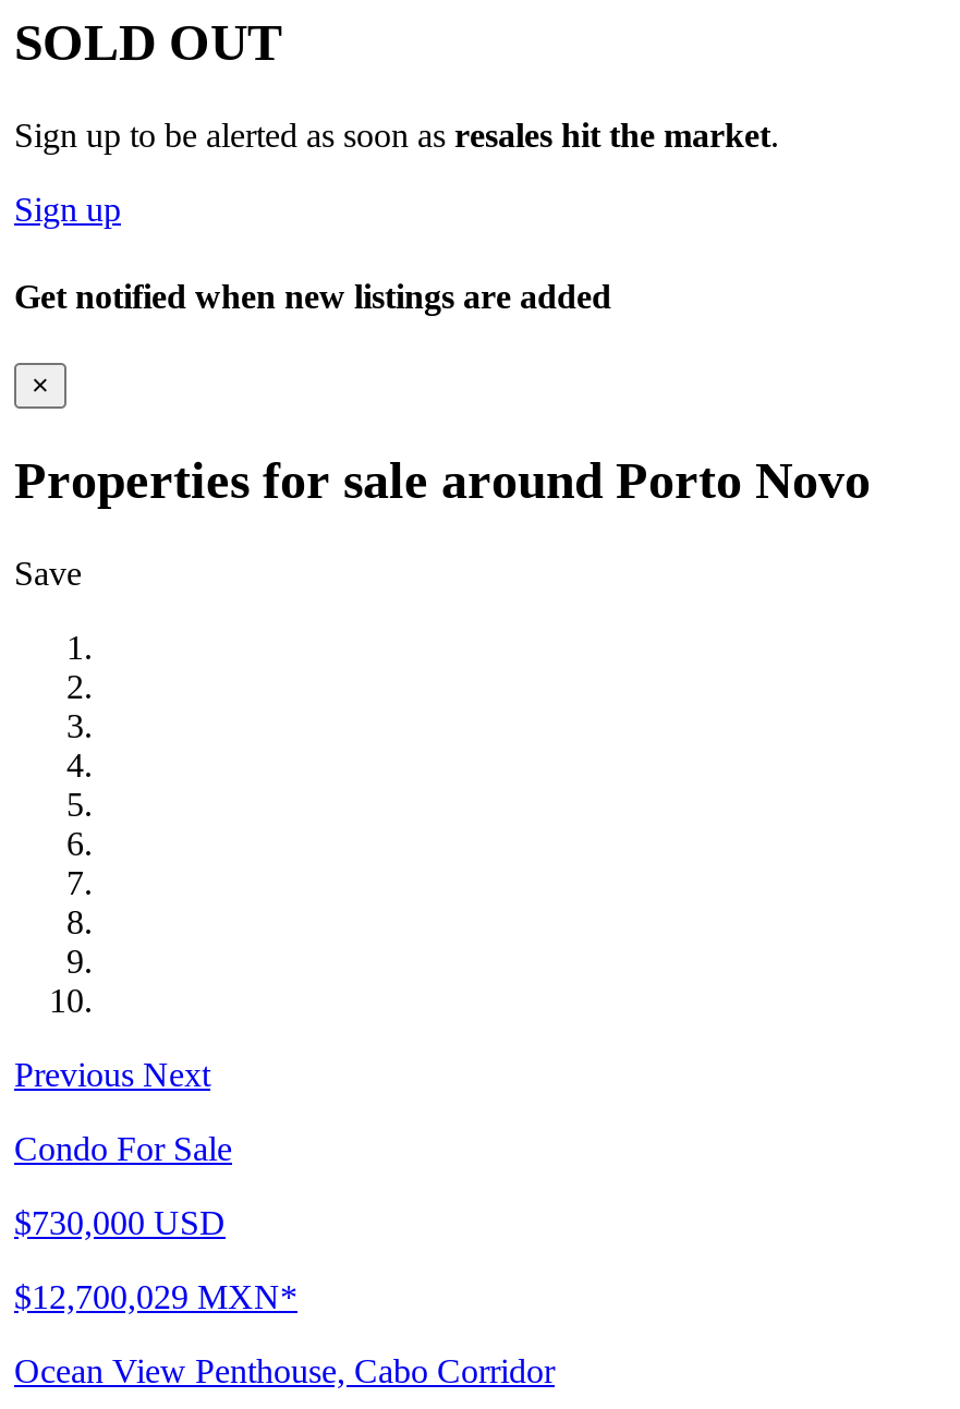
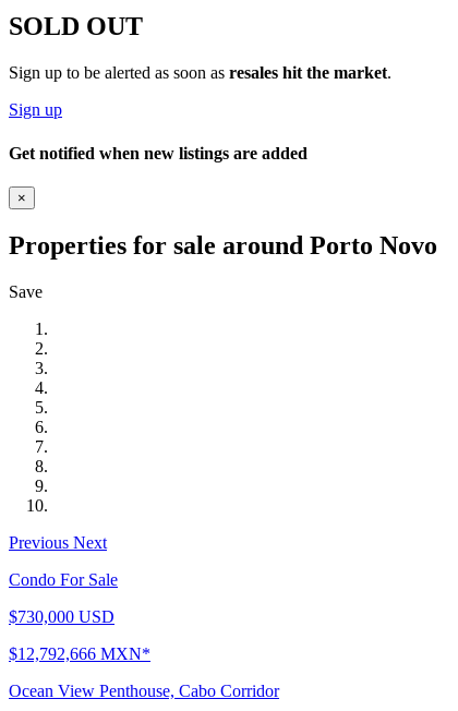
- $12,700,029 MXN*
+ $12,792,666 MXN*
